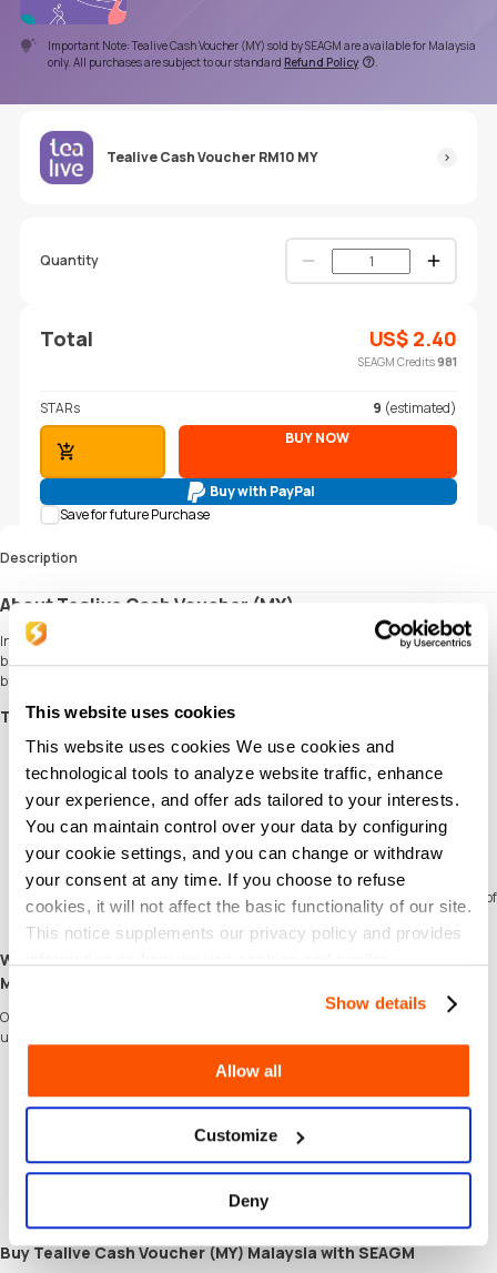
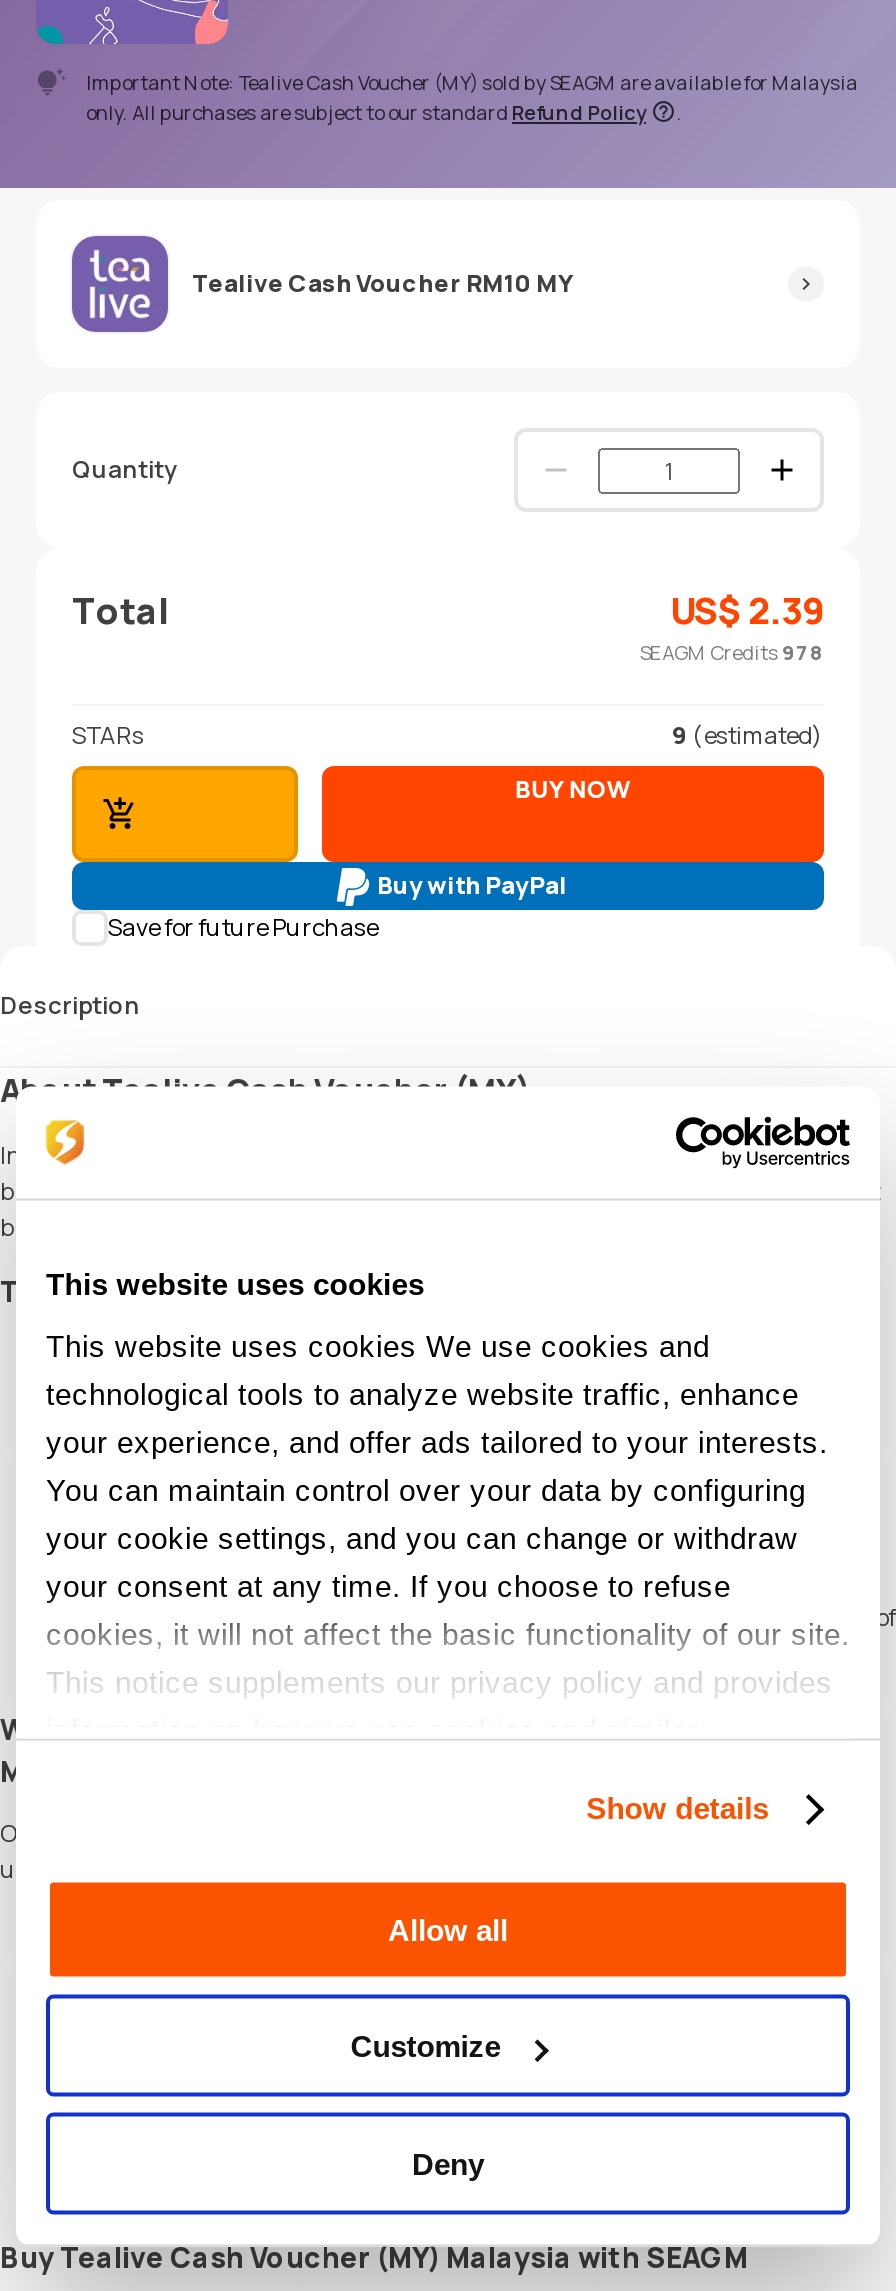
- US$2.40
- SEAGM Credits 981
+ US$2.39
+ SEAGM Credits 978
